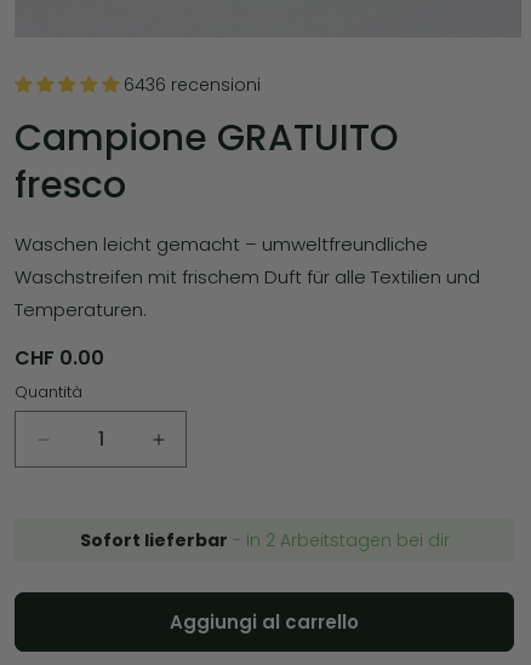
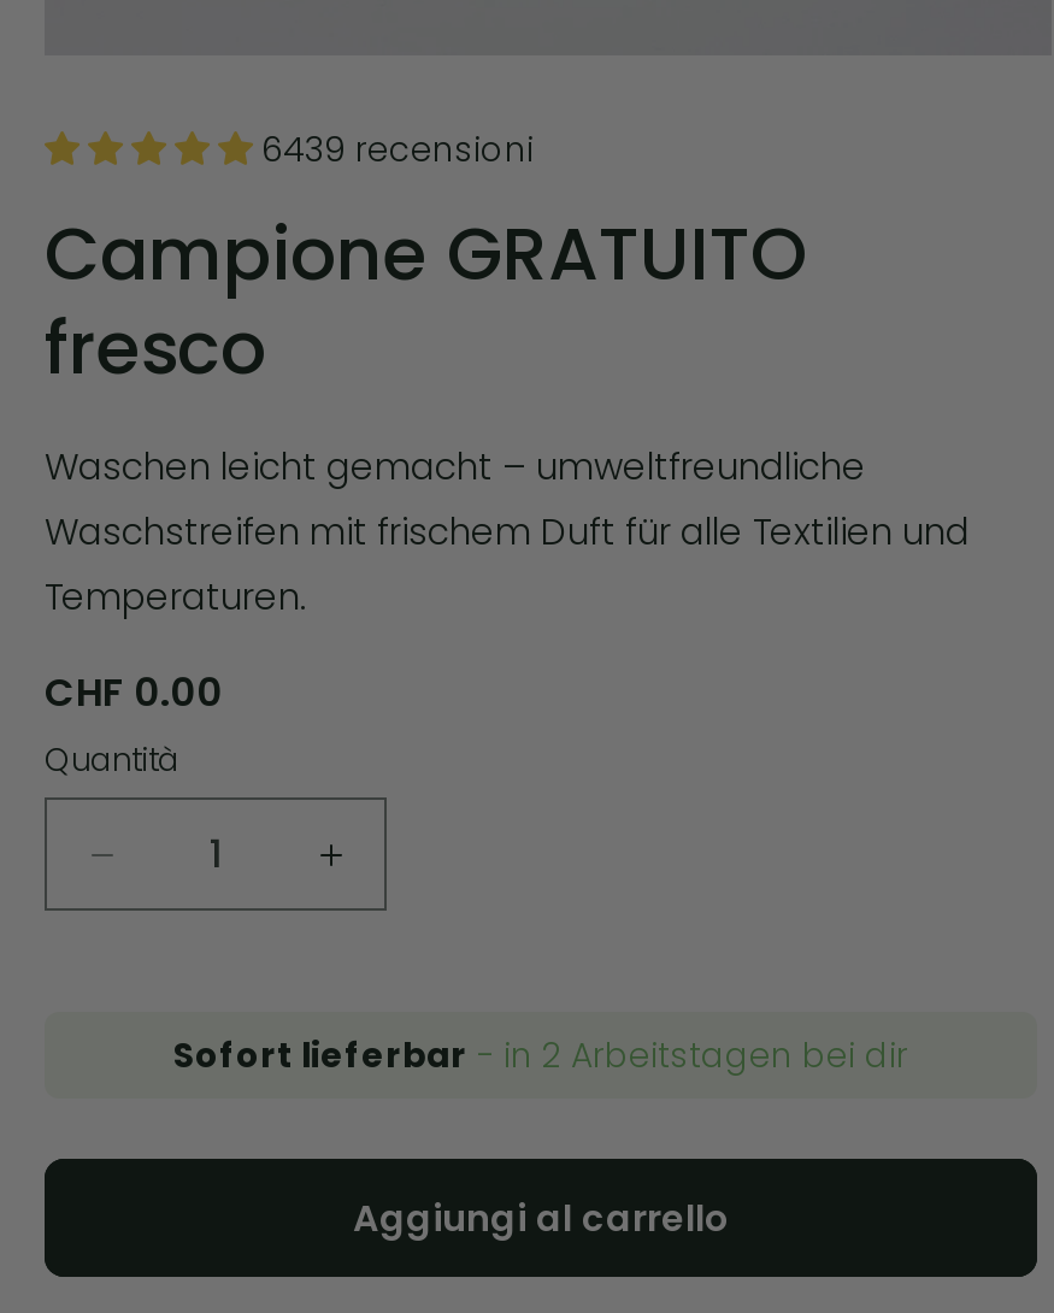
- 6436 recensioni
+ 6439 recensioni
